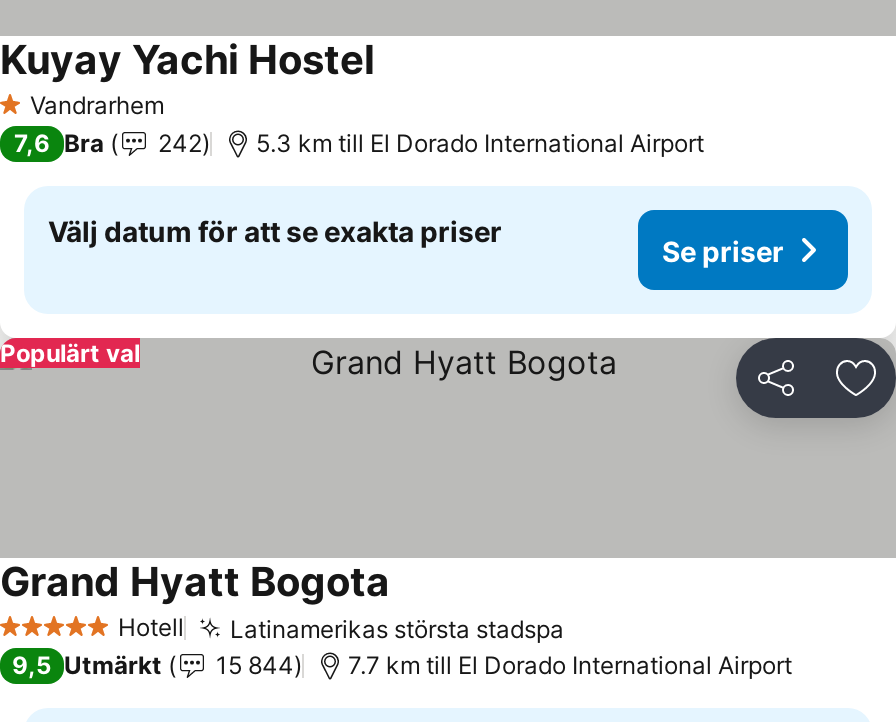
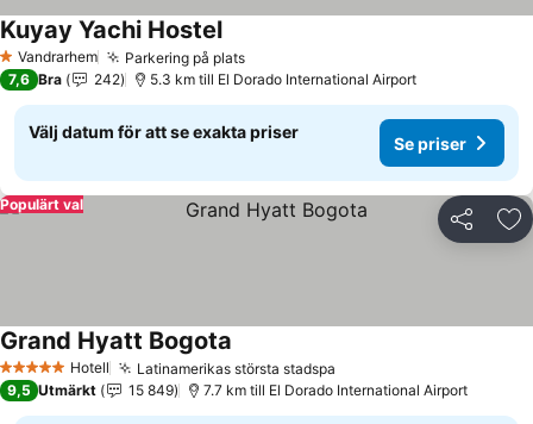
+ Parkering på plats

- 15 844
+ 15 849
